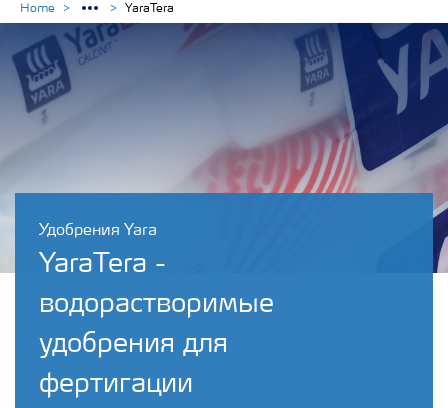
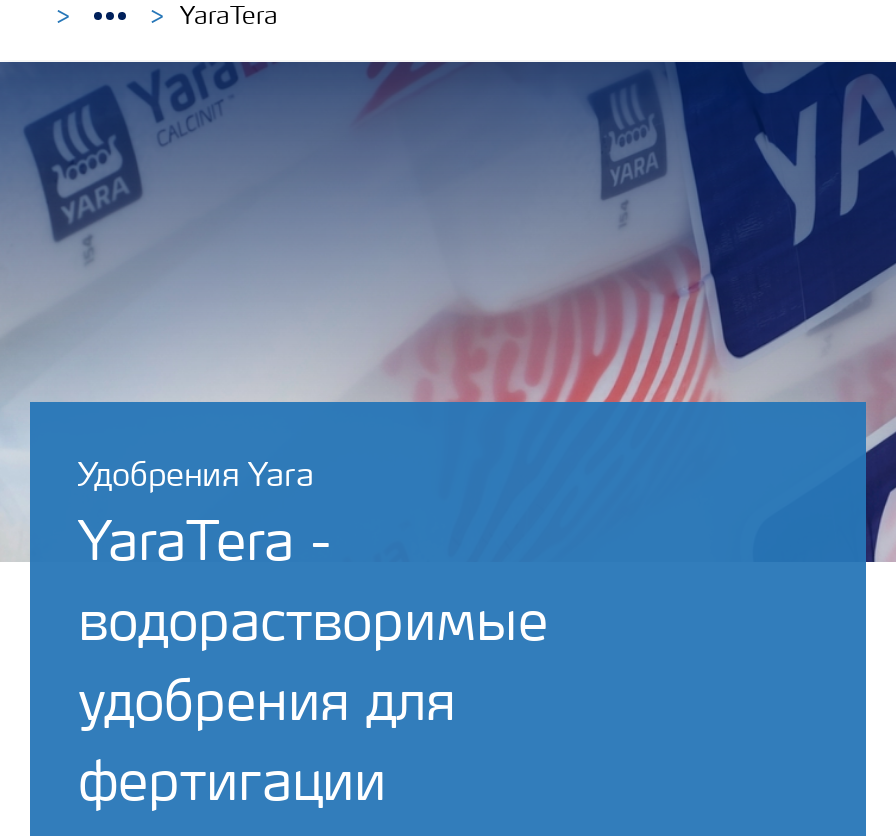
- Home
